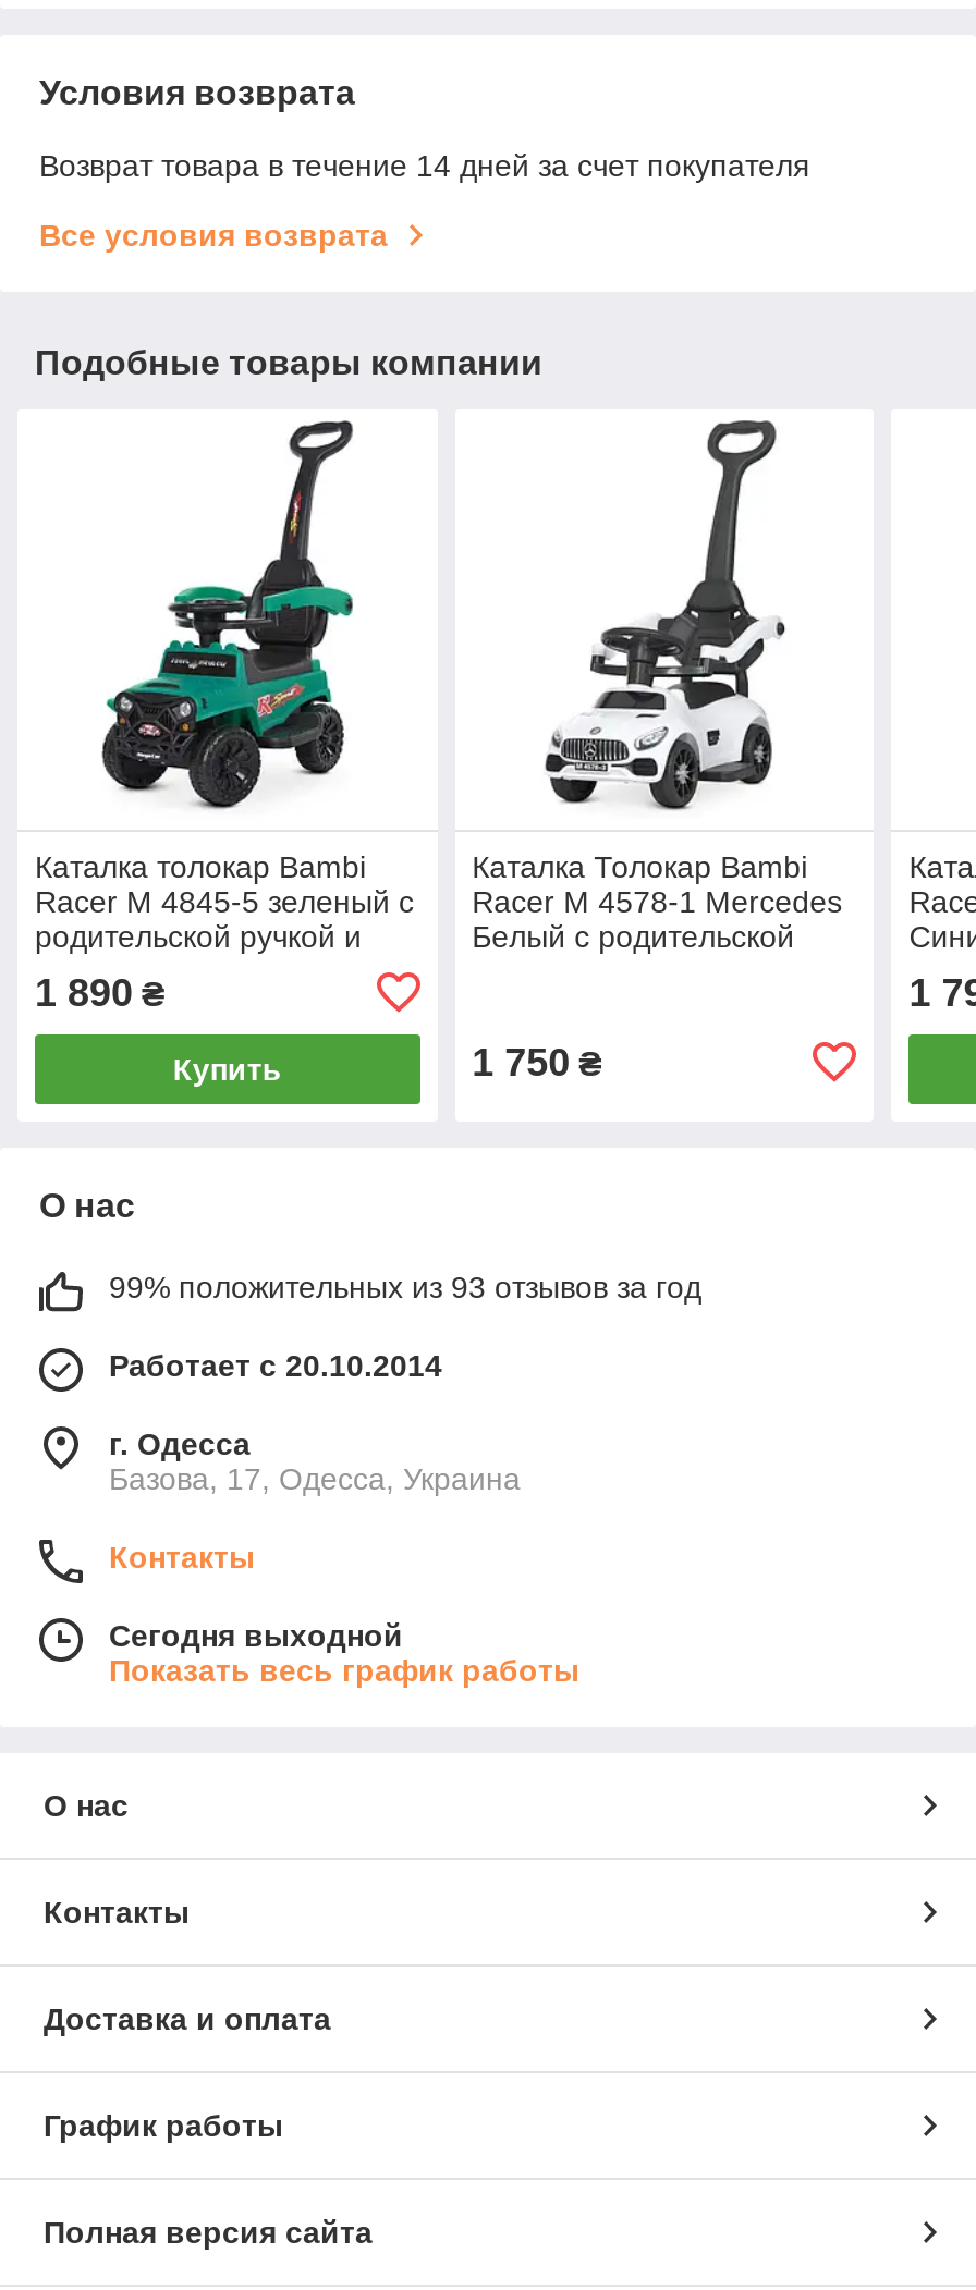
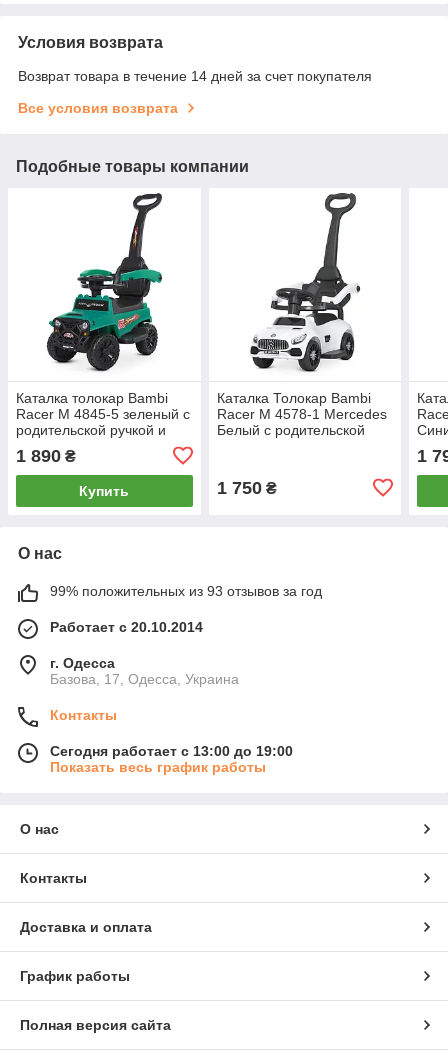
- Сегодня выходной
+ Сегодня работает с 13:00 до 19:00
